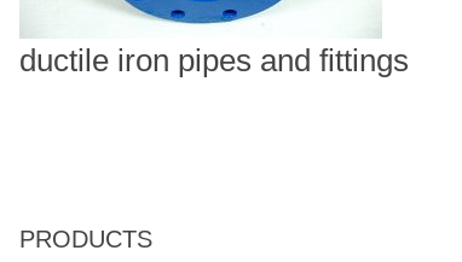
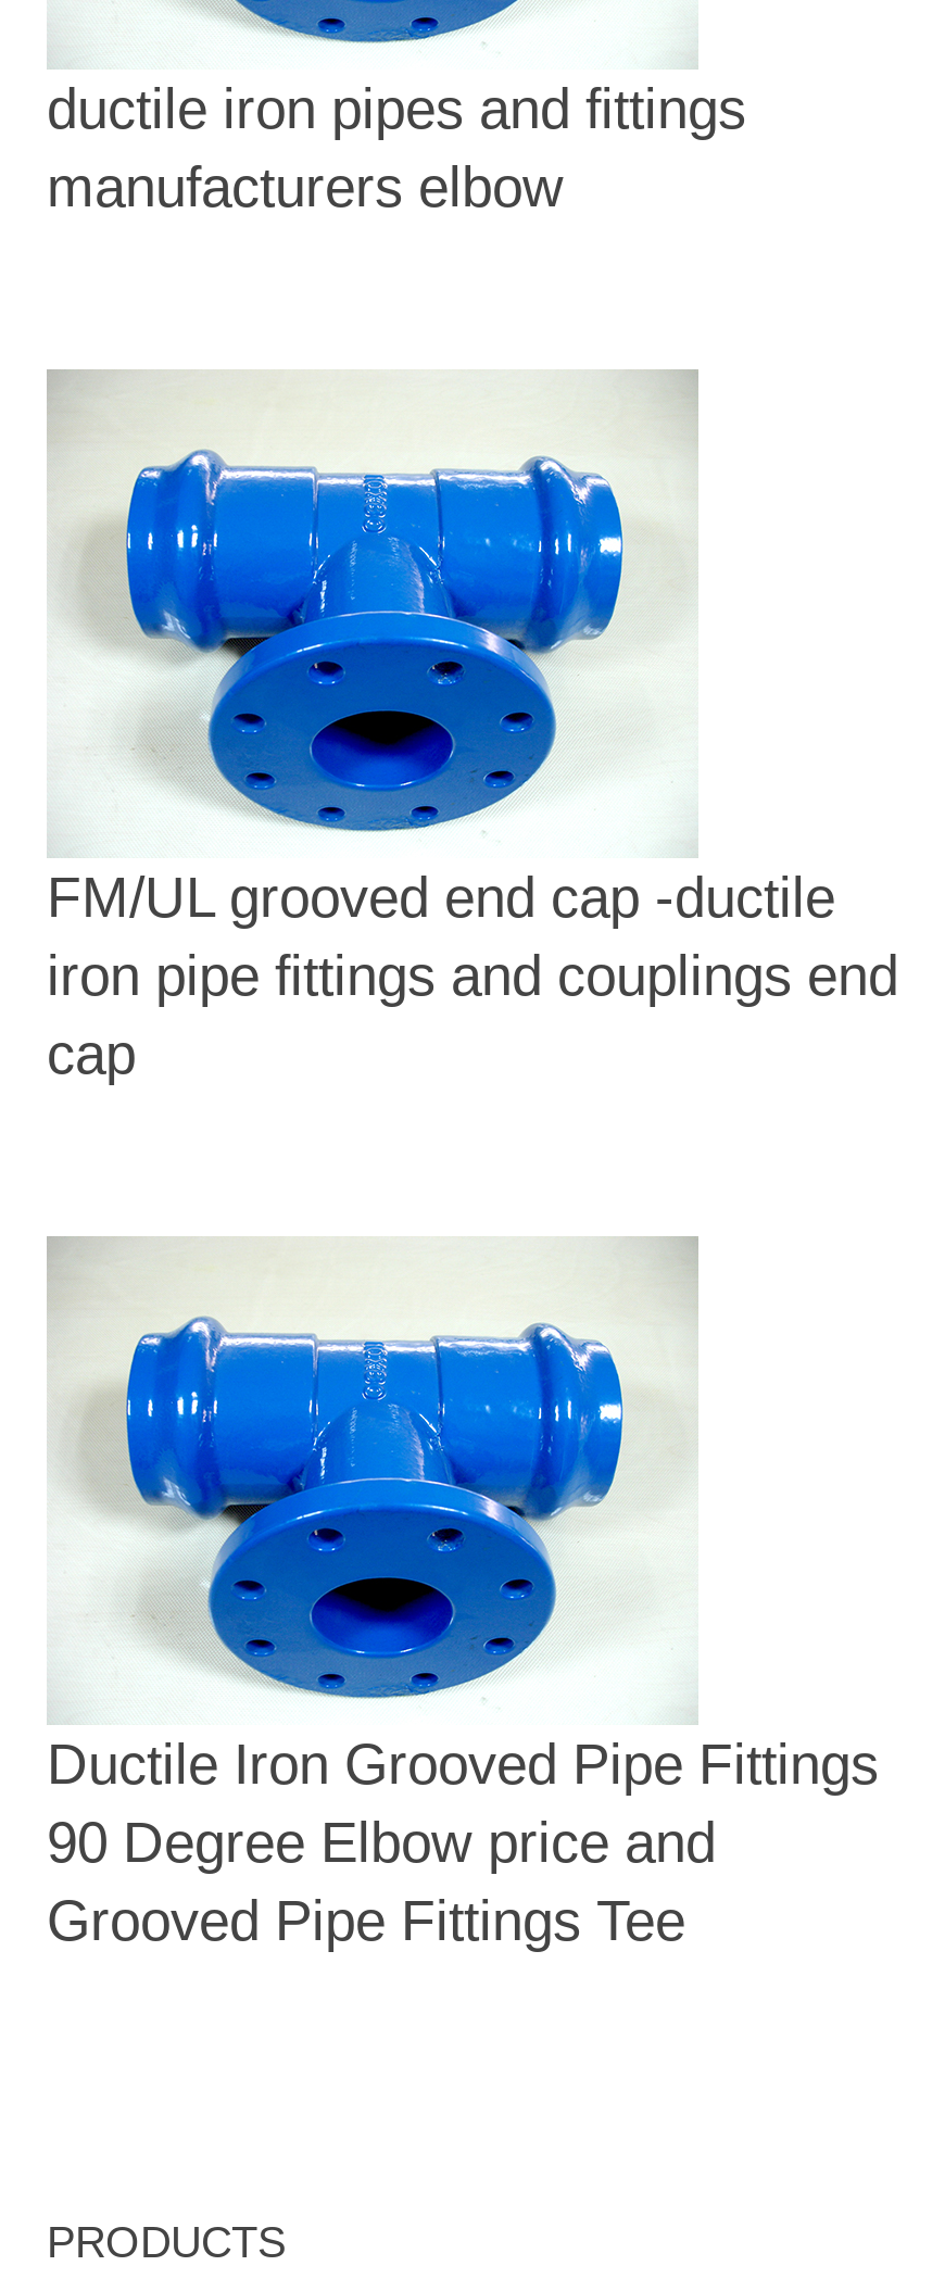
+ manufacturers elbow

+ [image]
+ FM/UL grooved end cap -ductile
+ iron pipe fittings and couplings end
+ cap

+ [image]
+ Ductile Iron Grooved Pipe Fittings
+ 90 Degree Elbow price and
+ Grooved Pipe Fittings Tee
